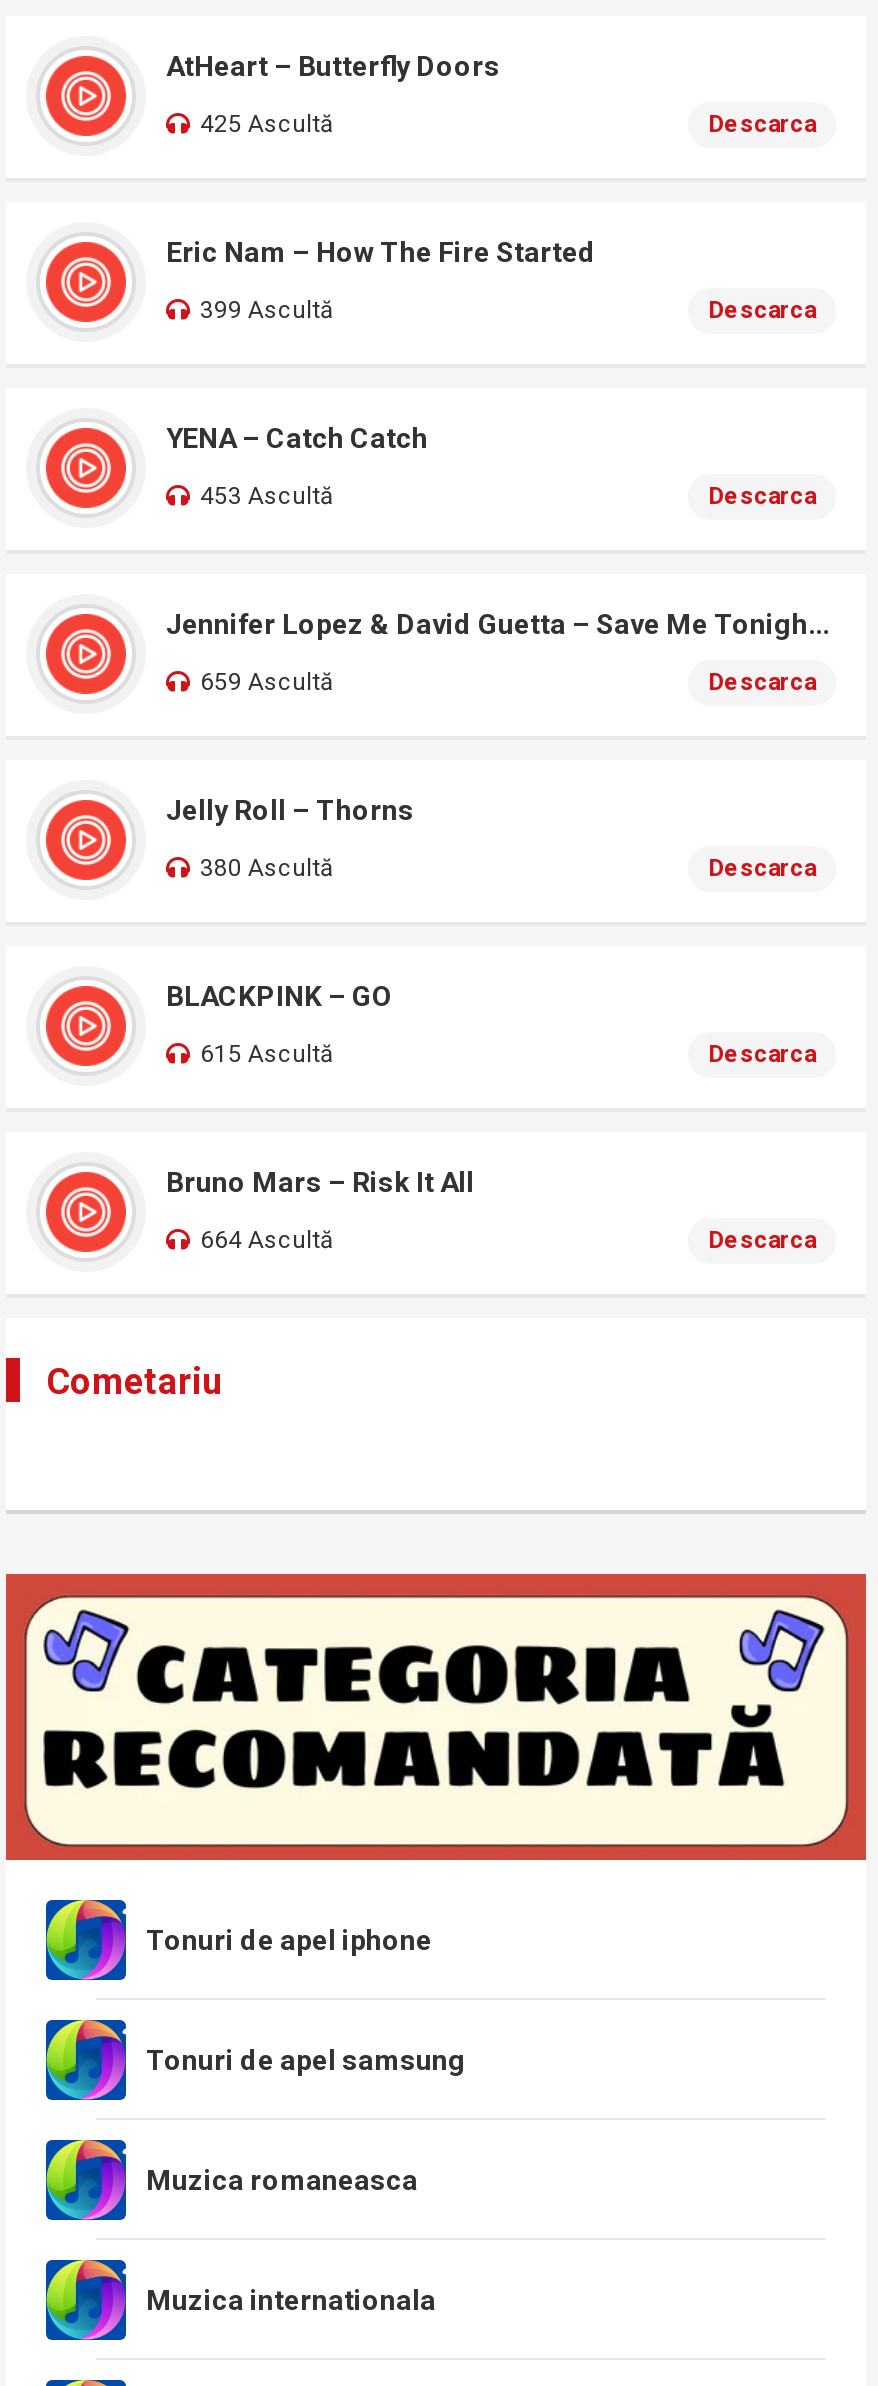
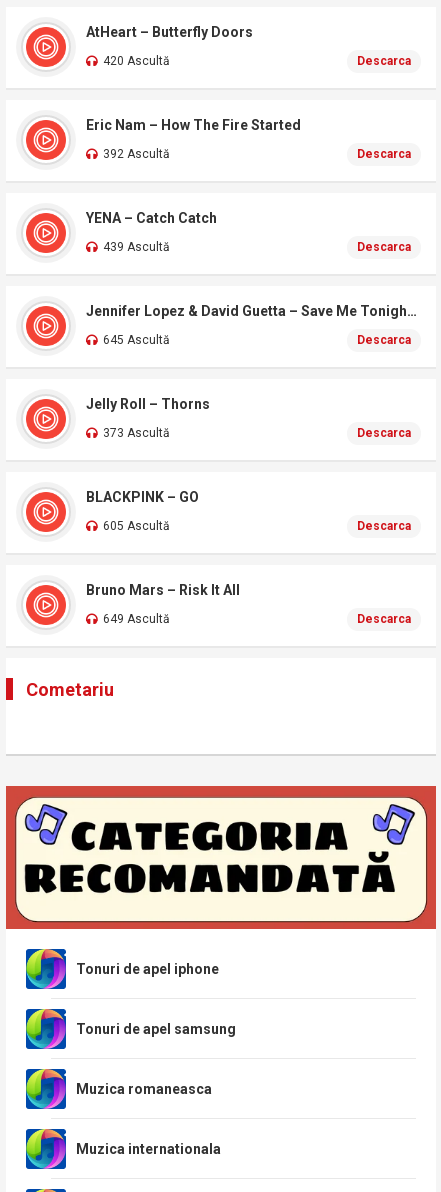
- 425 Ascultă
+ 420 Ascultă

- 399 Ascultă
+ 392 Ascultă

- 453 Ascultă
+ 439 Ascultă

- 659 Ascultă
+ 645 Ascultă

- 380 Ascultă
+ 373 Ascultă

- 615 Ascultă
+ 605 Ascultă

- 664 Ascultă
+ 649 Ascultă
